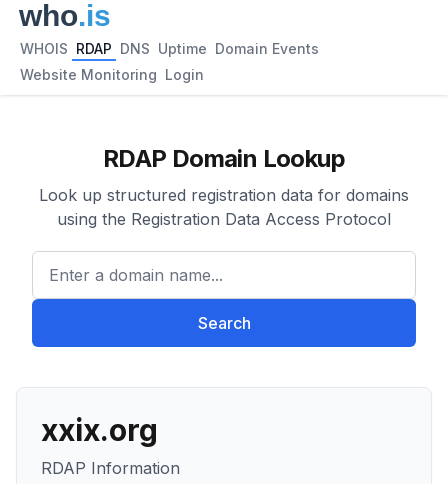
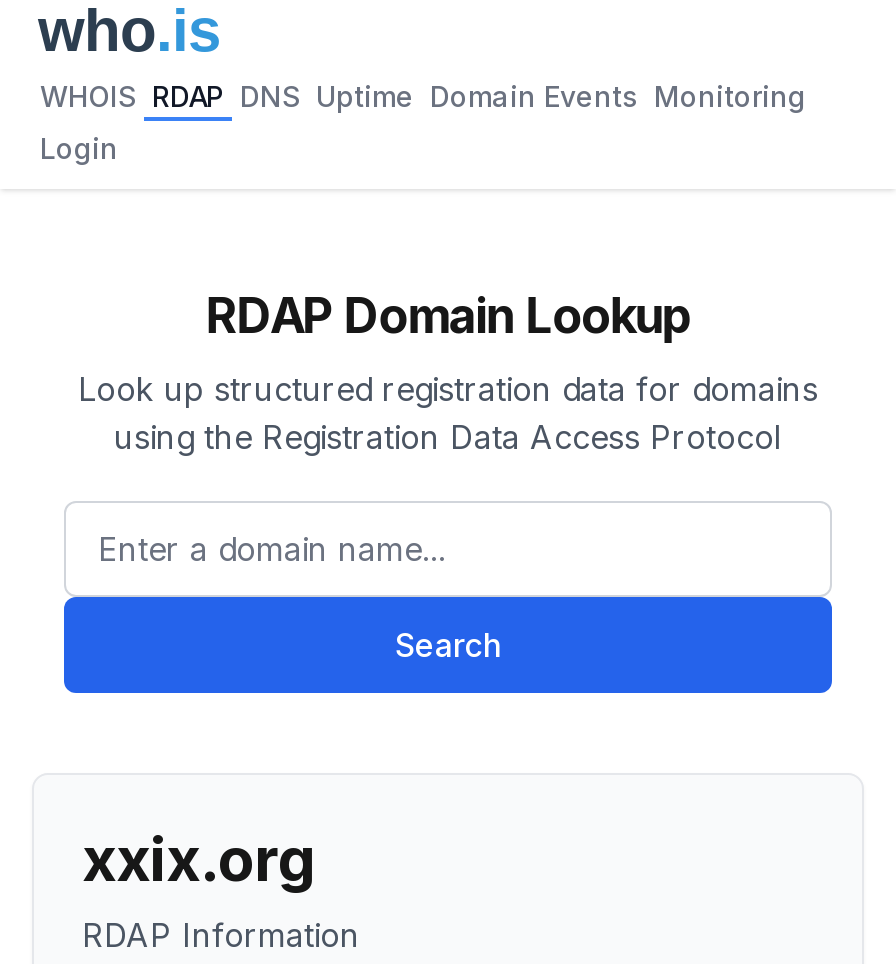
- WHOIS RDAP DNS Uptime Domain Events
+ WHOIS RDAP DNS Uptime Domain Events Monitoring

- Website Monitoring Login
+ Login
